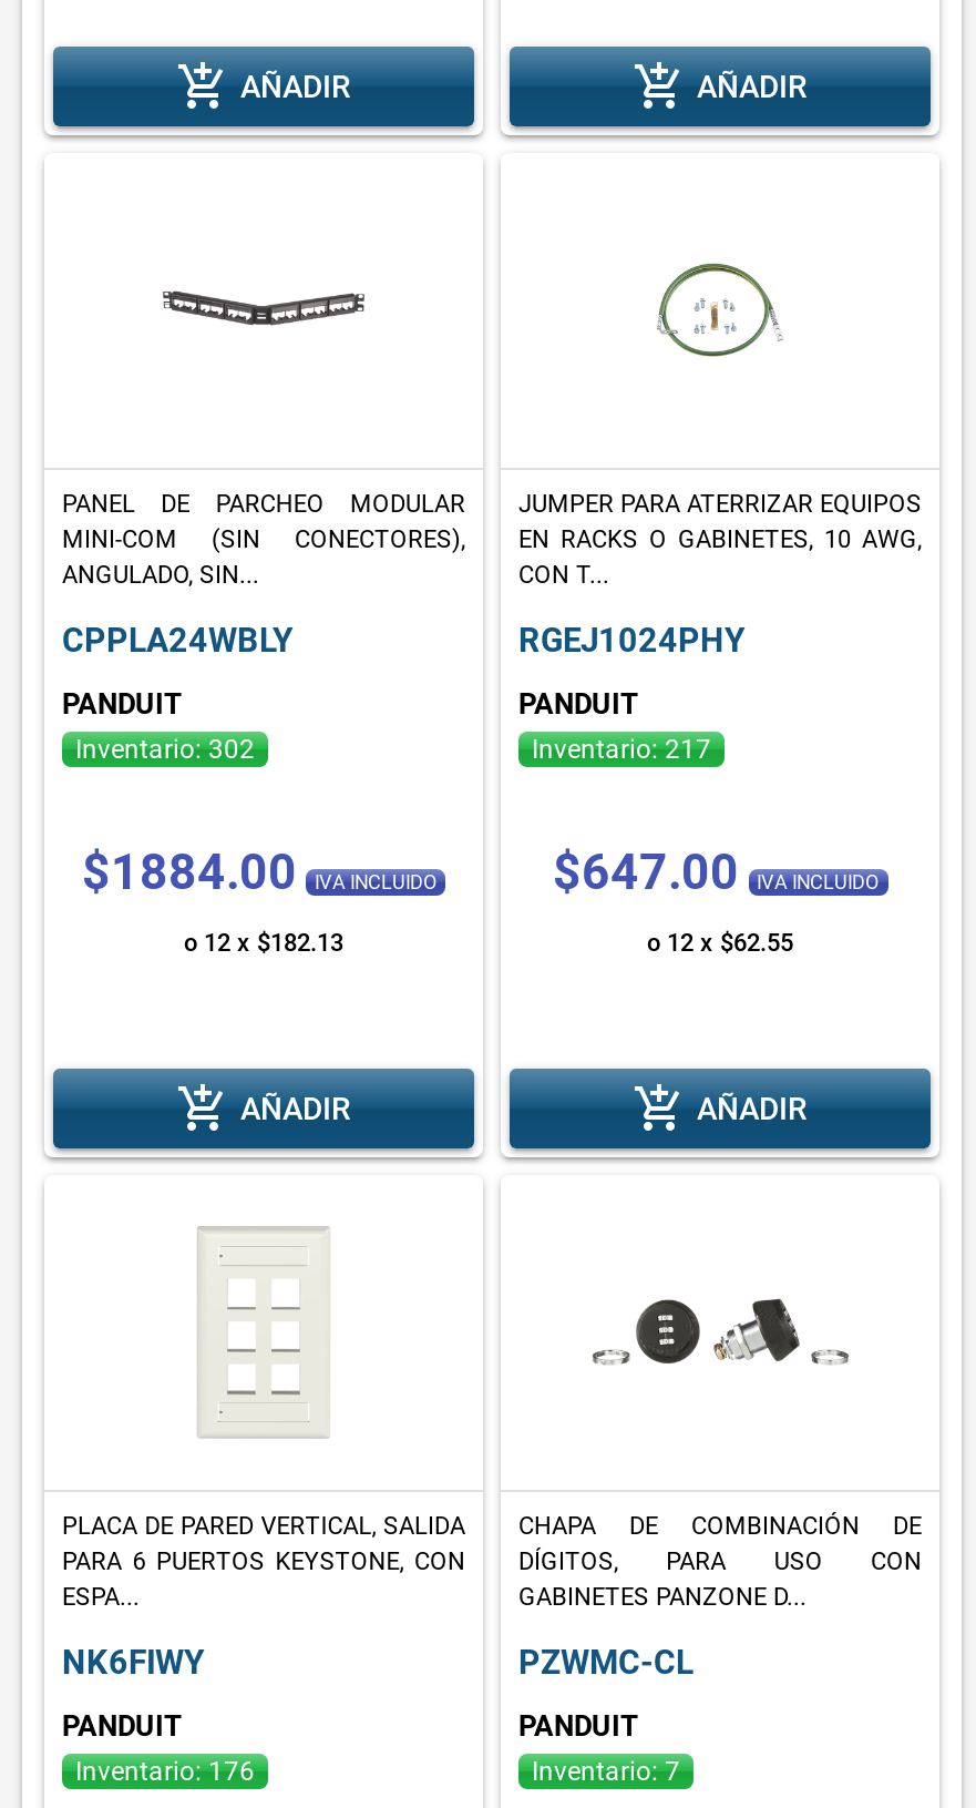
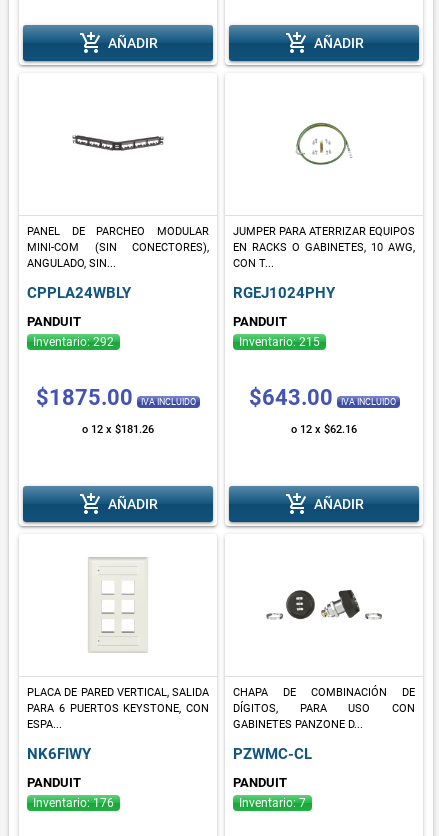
- Inventario: 302
+ Inventario: 292

- Inventario: 217
+ Inventario: 215

- $1884.00 IVA INCLUIDO
+ $1875.00 IVA INCLUIDO

- $647.00 IVA INCLUIDO
+ $643.00 IVA INCLUIDO

- o 12 x $182.13
+ o 12 x $181.26

- o 12 x $62.55
+ o 12 x $62.16
